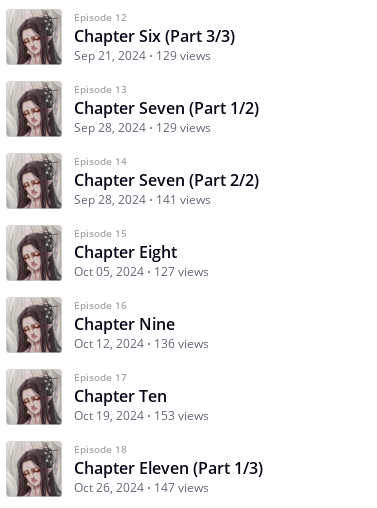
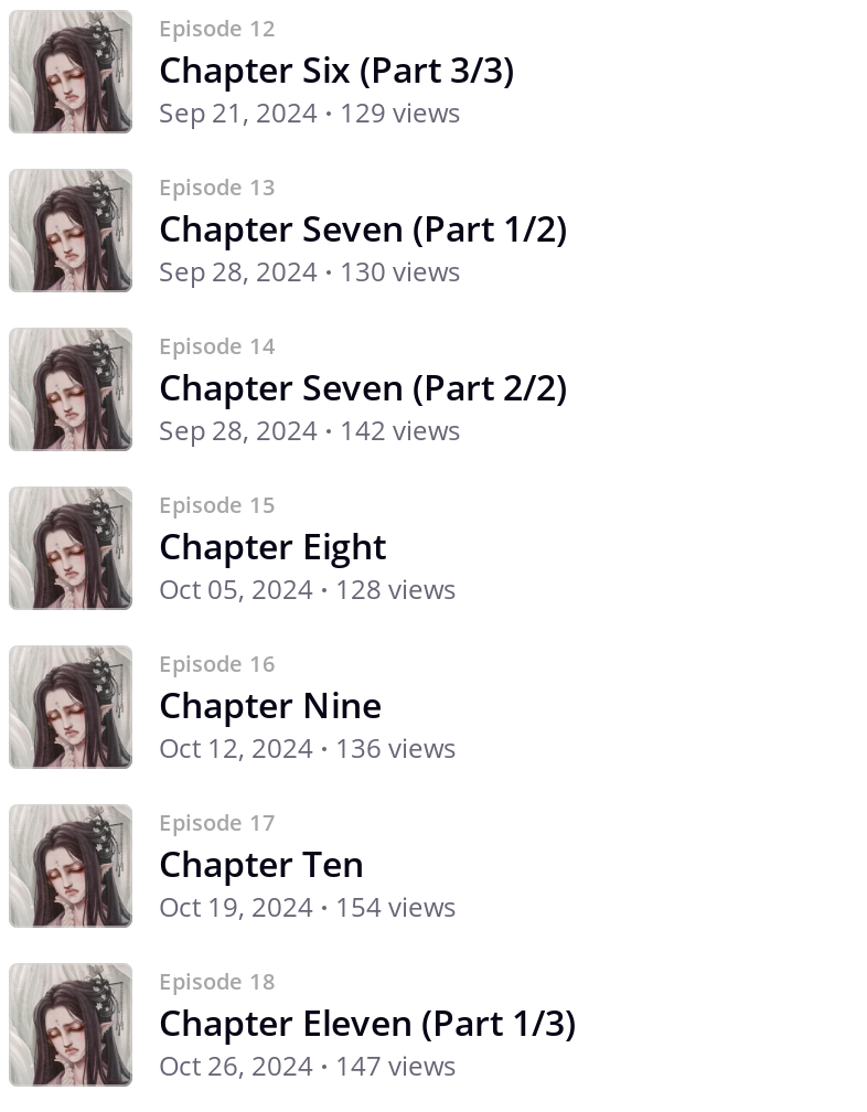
- Sep 28, 2024 129 views
+ Sep 28, 2024 130 views

- Sep 28, 2024 141 views
+ Sep 28, 2024 142 views

- Oct 05, 2024 127 views
+ Oct 05, 2024 128 views

- Oct 19, 2024 153 views
+ Oct 19, 2024 154 views
